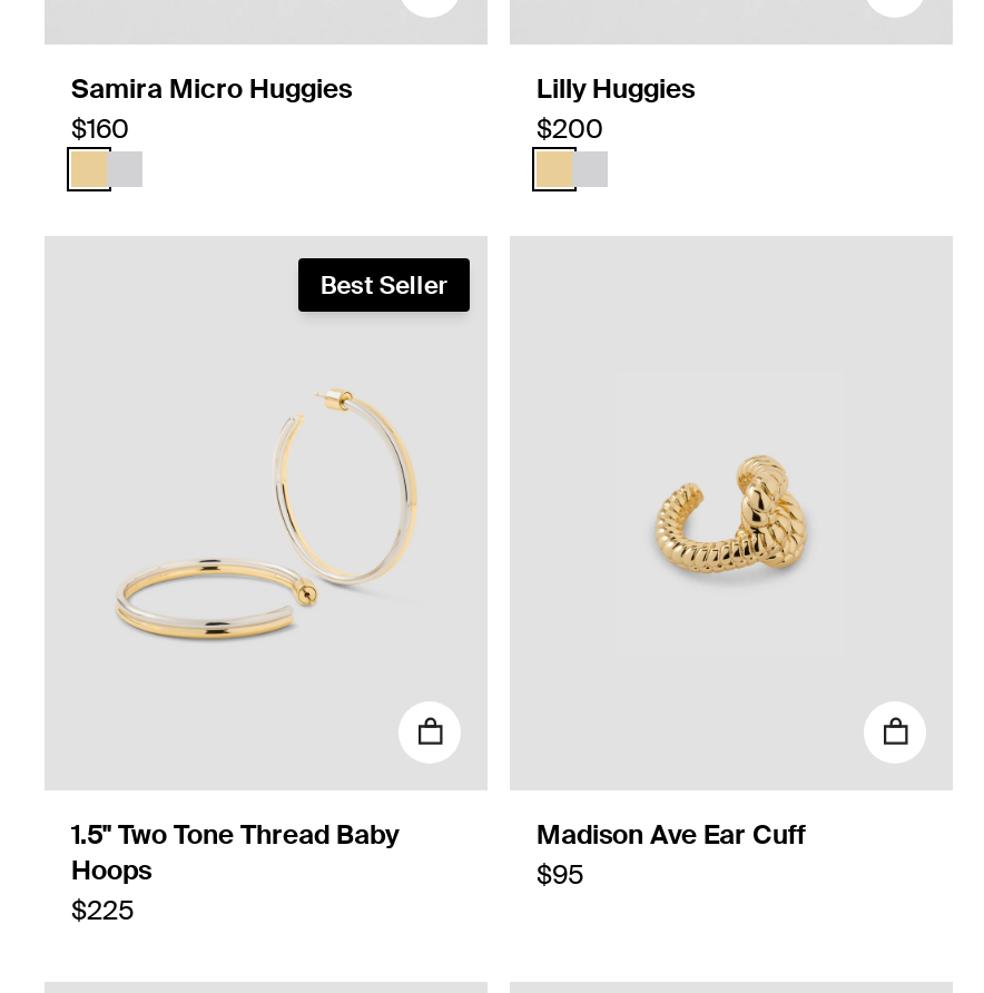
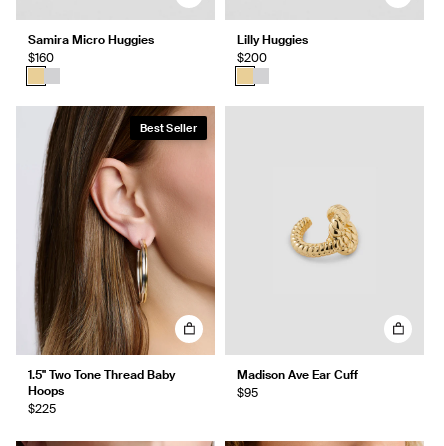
- [image]
+ [image]
